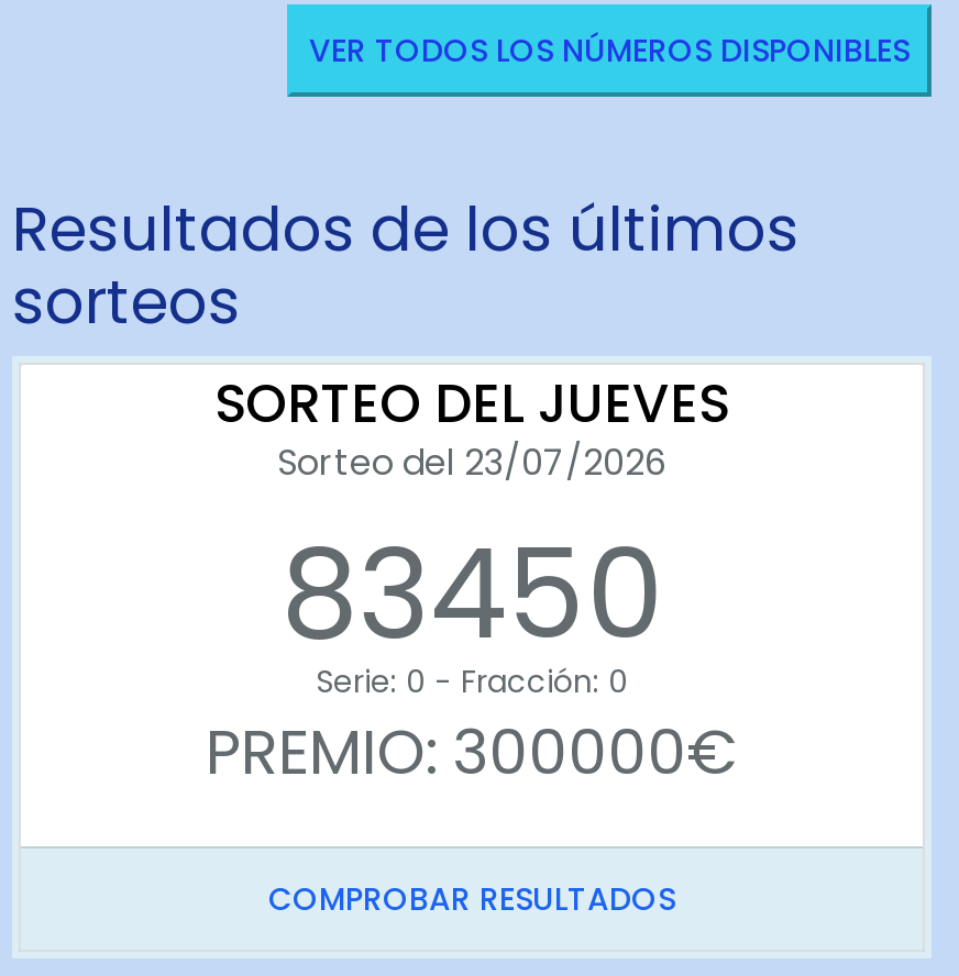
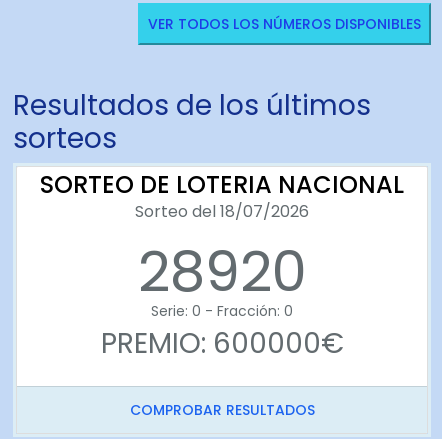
- SORTEO DEL JUEVES
- Sorteo del 23/07/2026
- 83450
+ SORTEO DE LOTERIA NACIONAL
+ Sorteo del 18/07/2026
+ 28920

- PREMIO: 300000€
+ PREMIO: 600000€
